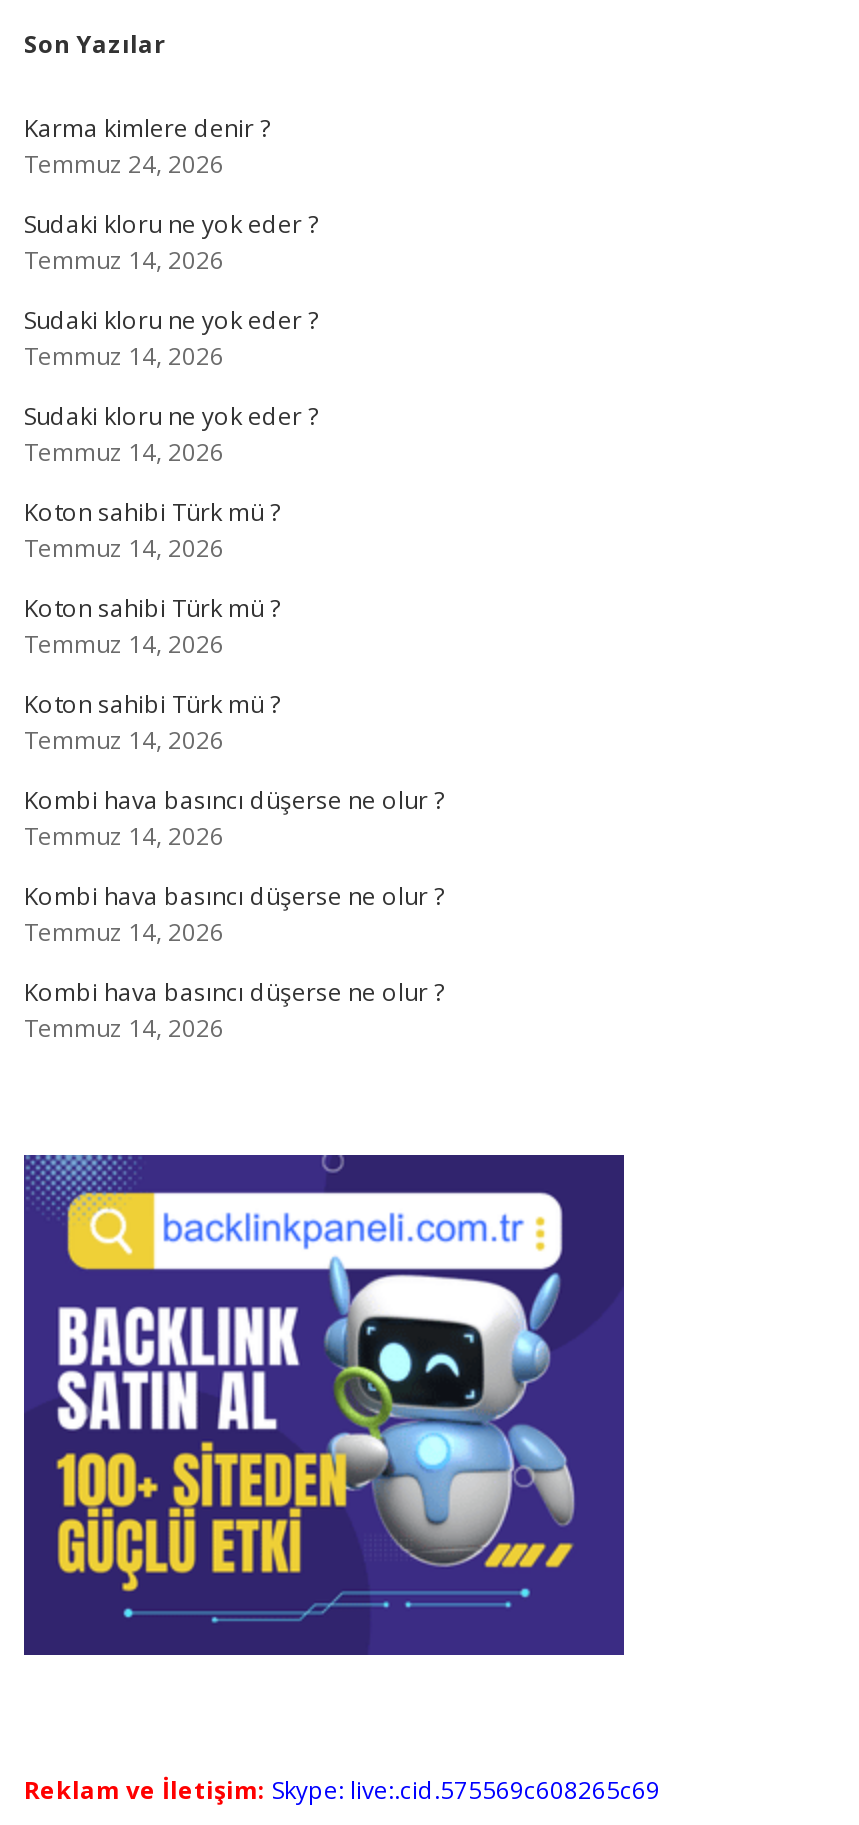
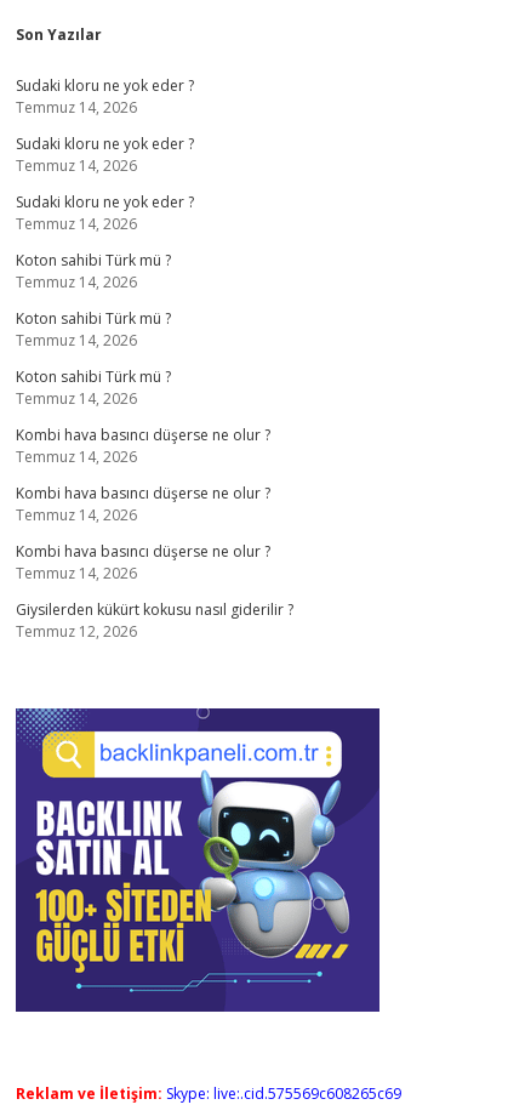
- Karma kimlere denir ?
- Temmuz 24, 2026

moved up: Sudaki kloru ne yok eder ? | Temmuz 14, 2026 | Sudaki kloru ne yok eder ? | ... | Kombi hava basıncı düşerse ne olur ? | Temmuz 14, 2026

+ Giysilerden kükürt kokusu nasıl giderilir ?
+ Temmuz 12, 2026
